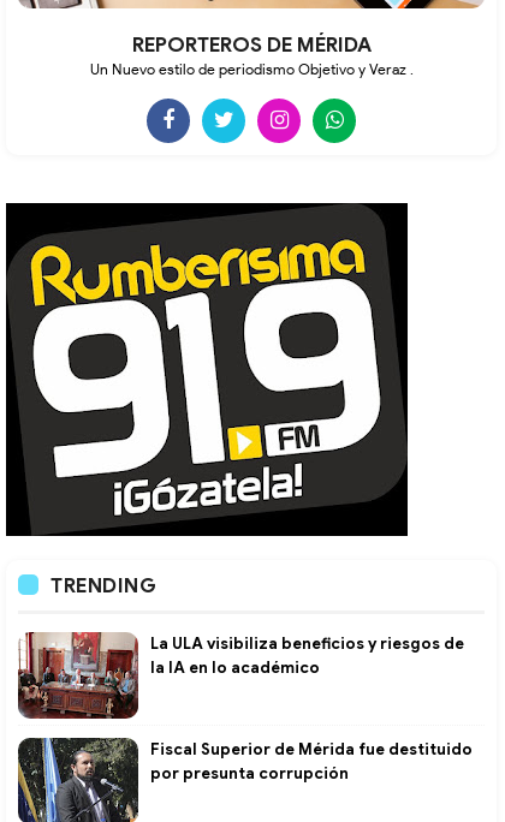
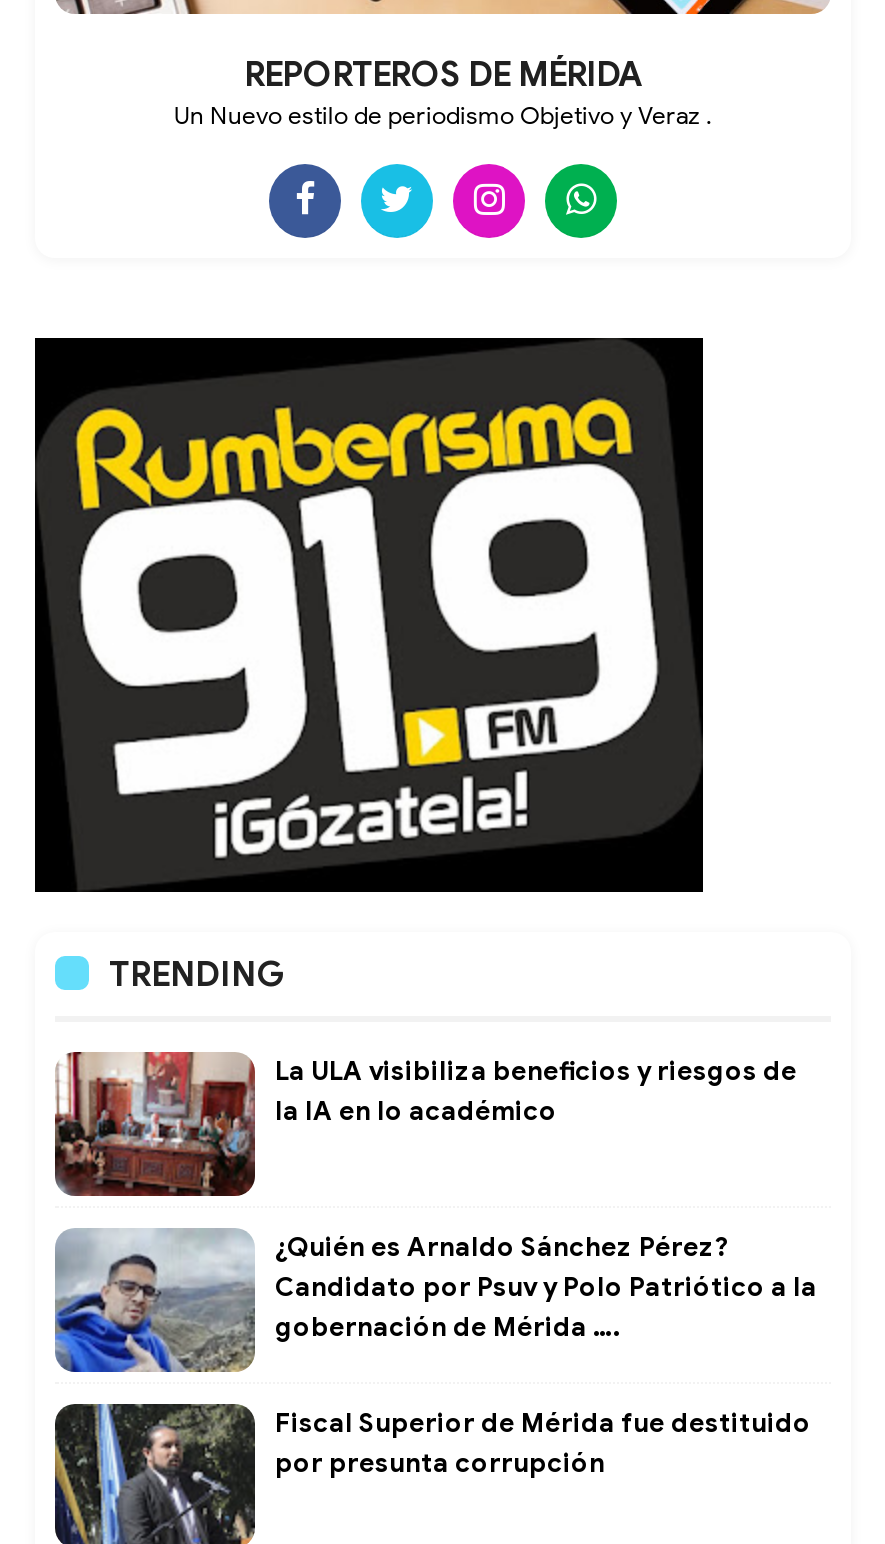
+ [image]
+ ¿Quién es Arnaldo Sánchez Pérez?
+ Candidato por Psuv y Polo Patriótico a la
+ gobernación de Mérida ….
